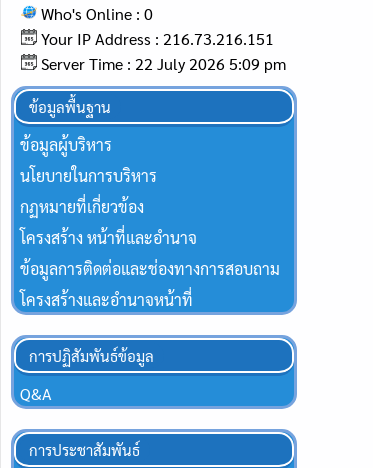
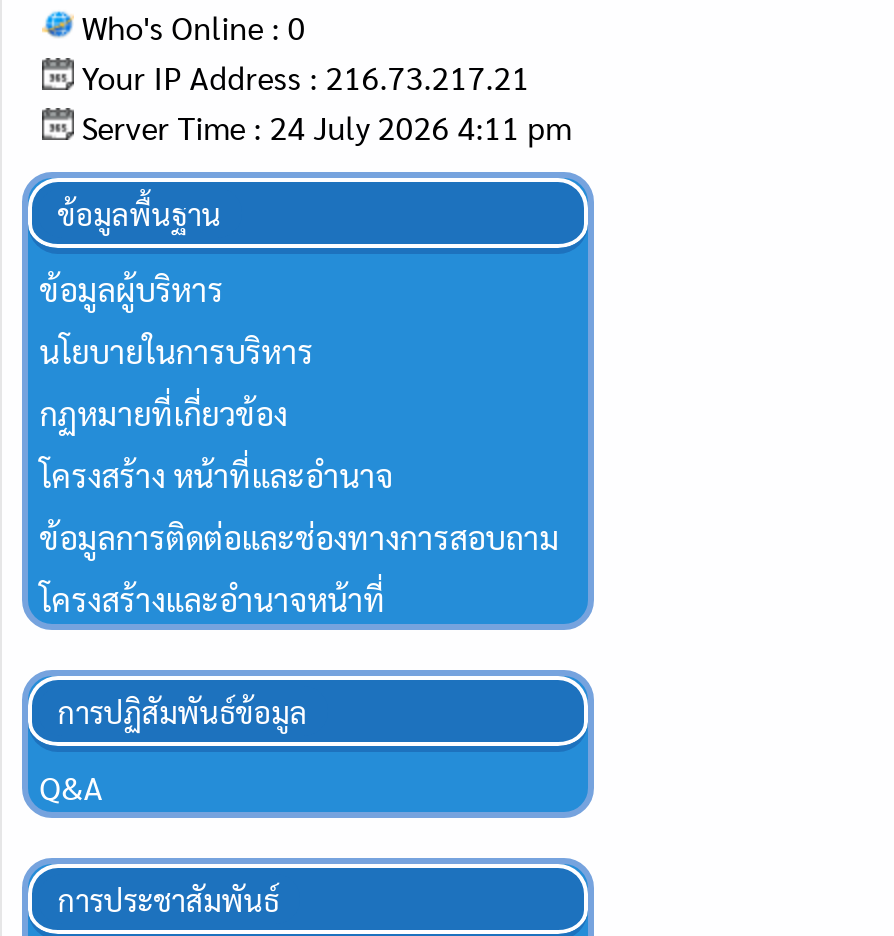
- Your IP Address : 216.73.216.151
+ Your IP Address : 216.73.217.21

- Server Time : 22 July 2026 5:09 pm
+ Server Time : 24 July 2026 4:11 pm
